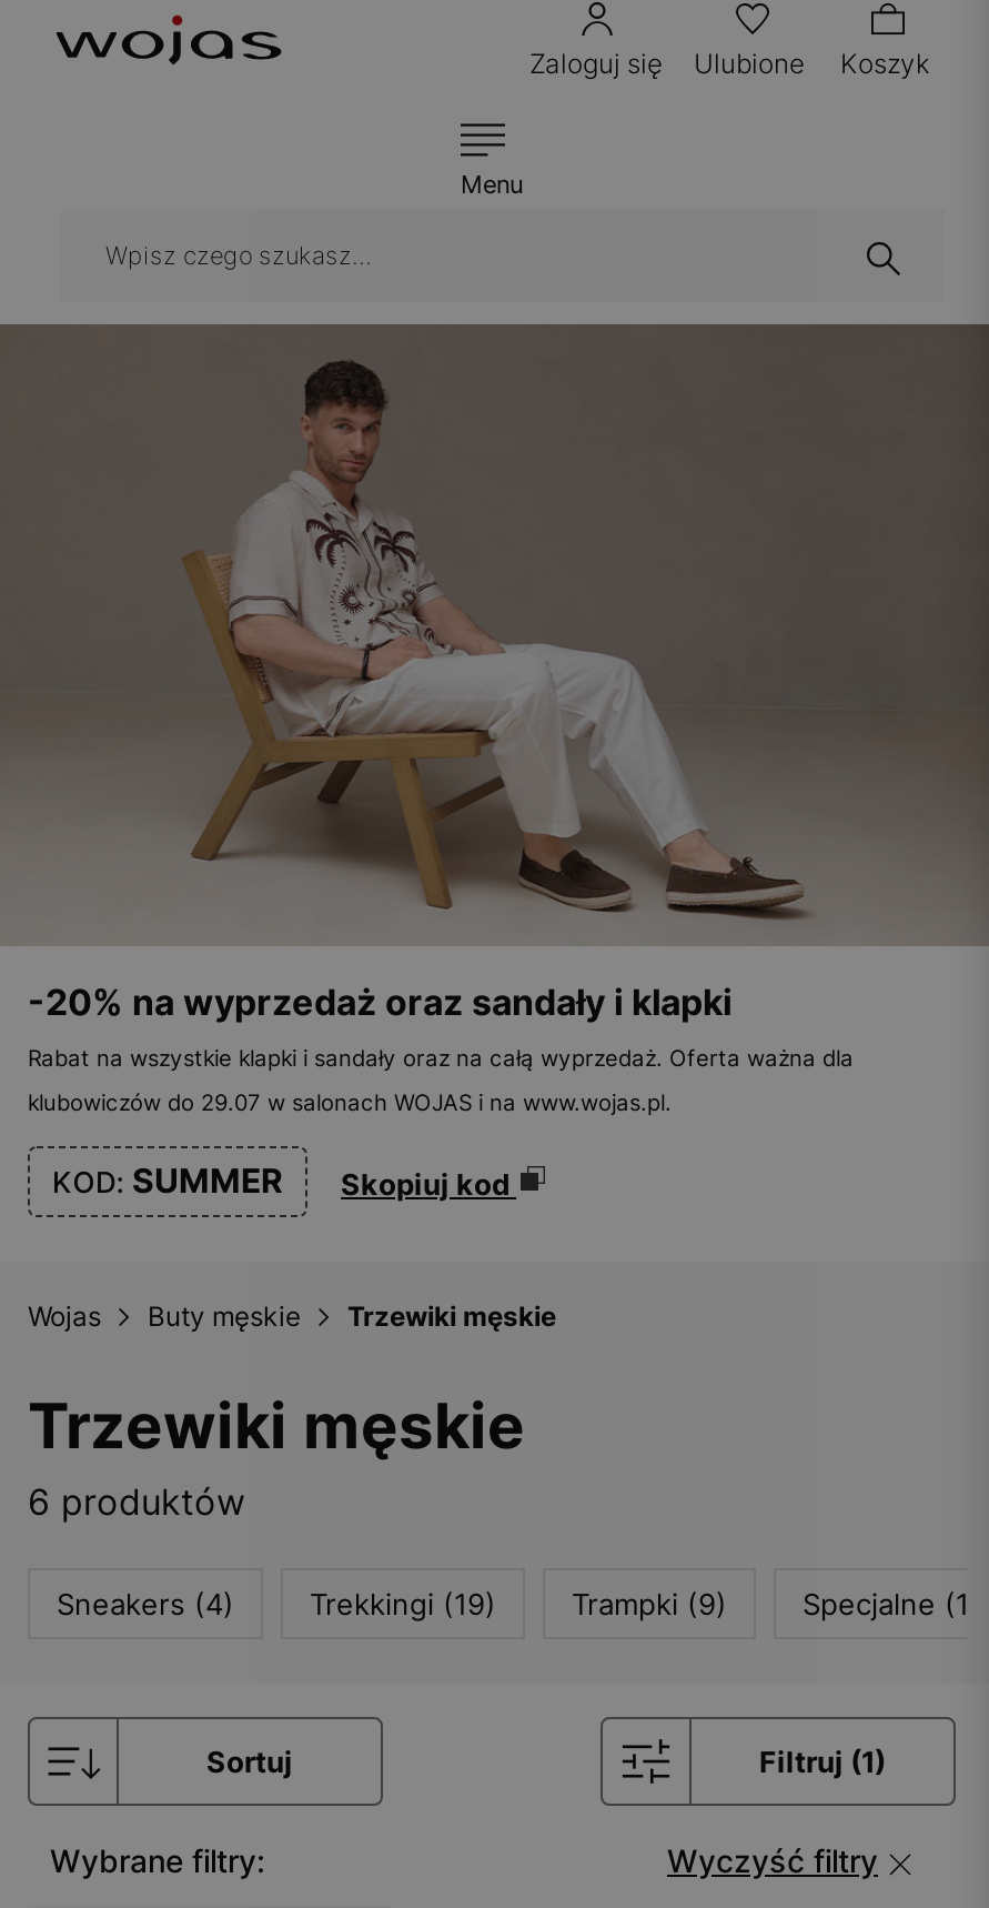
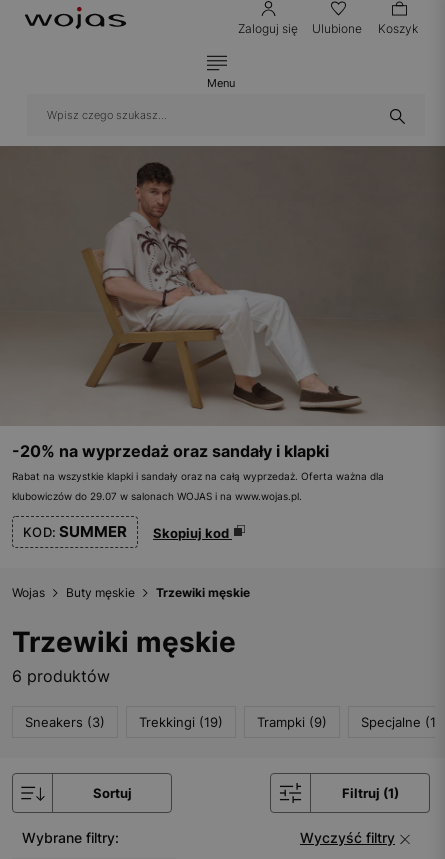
- Sneakers (4)
+ Sneakers (3)
